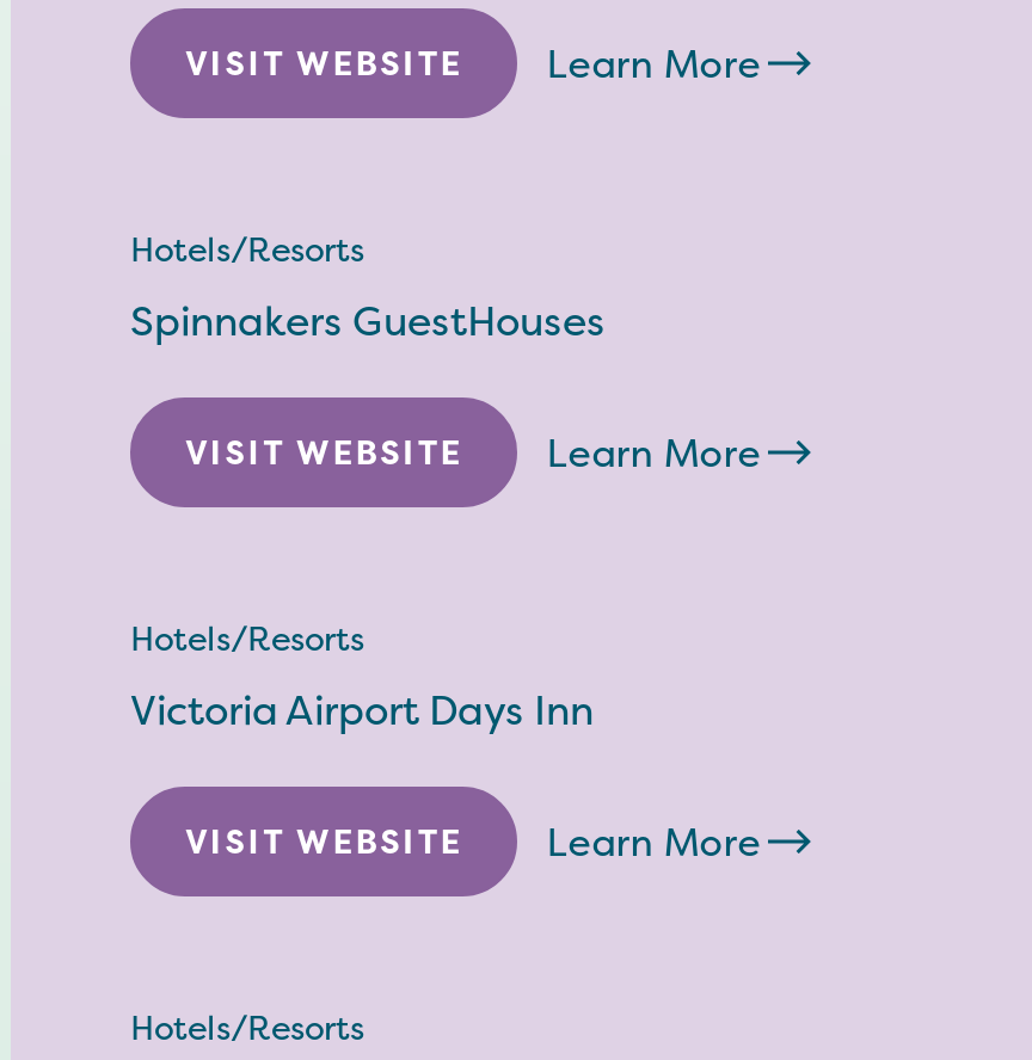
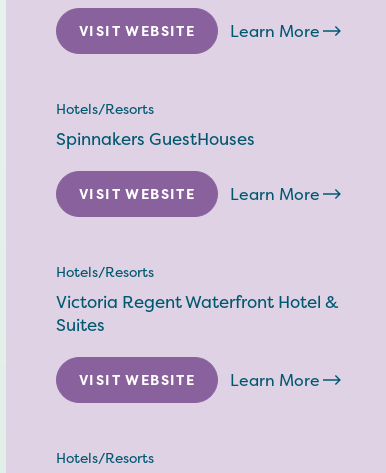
- Victoria Airport Days Inn
+ Victoria Regent Waterfront Hotel &
+ Suites
